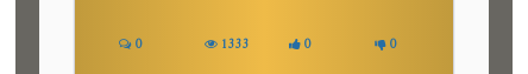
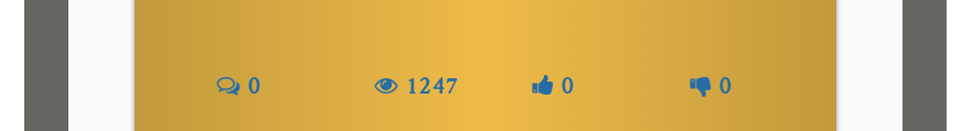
- 1333
+ 1247
